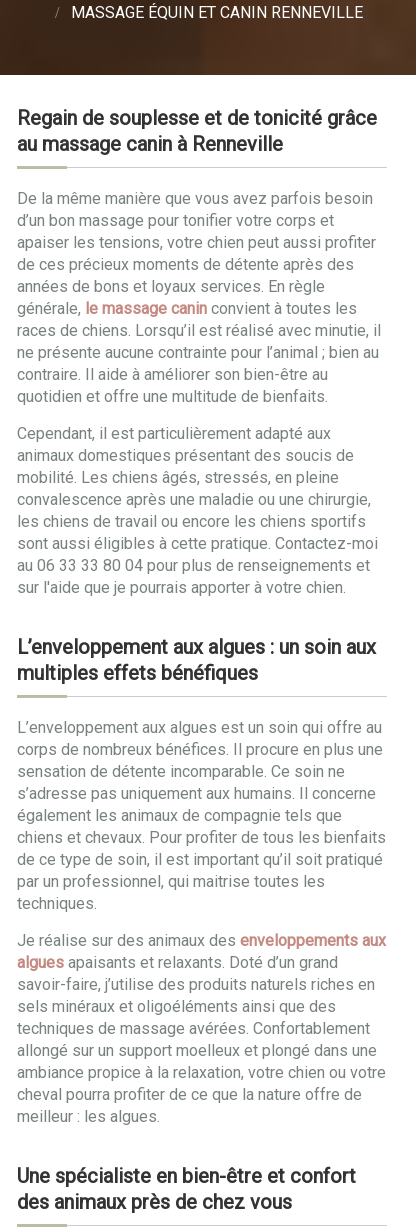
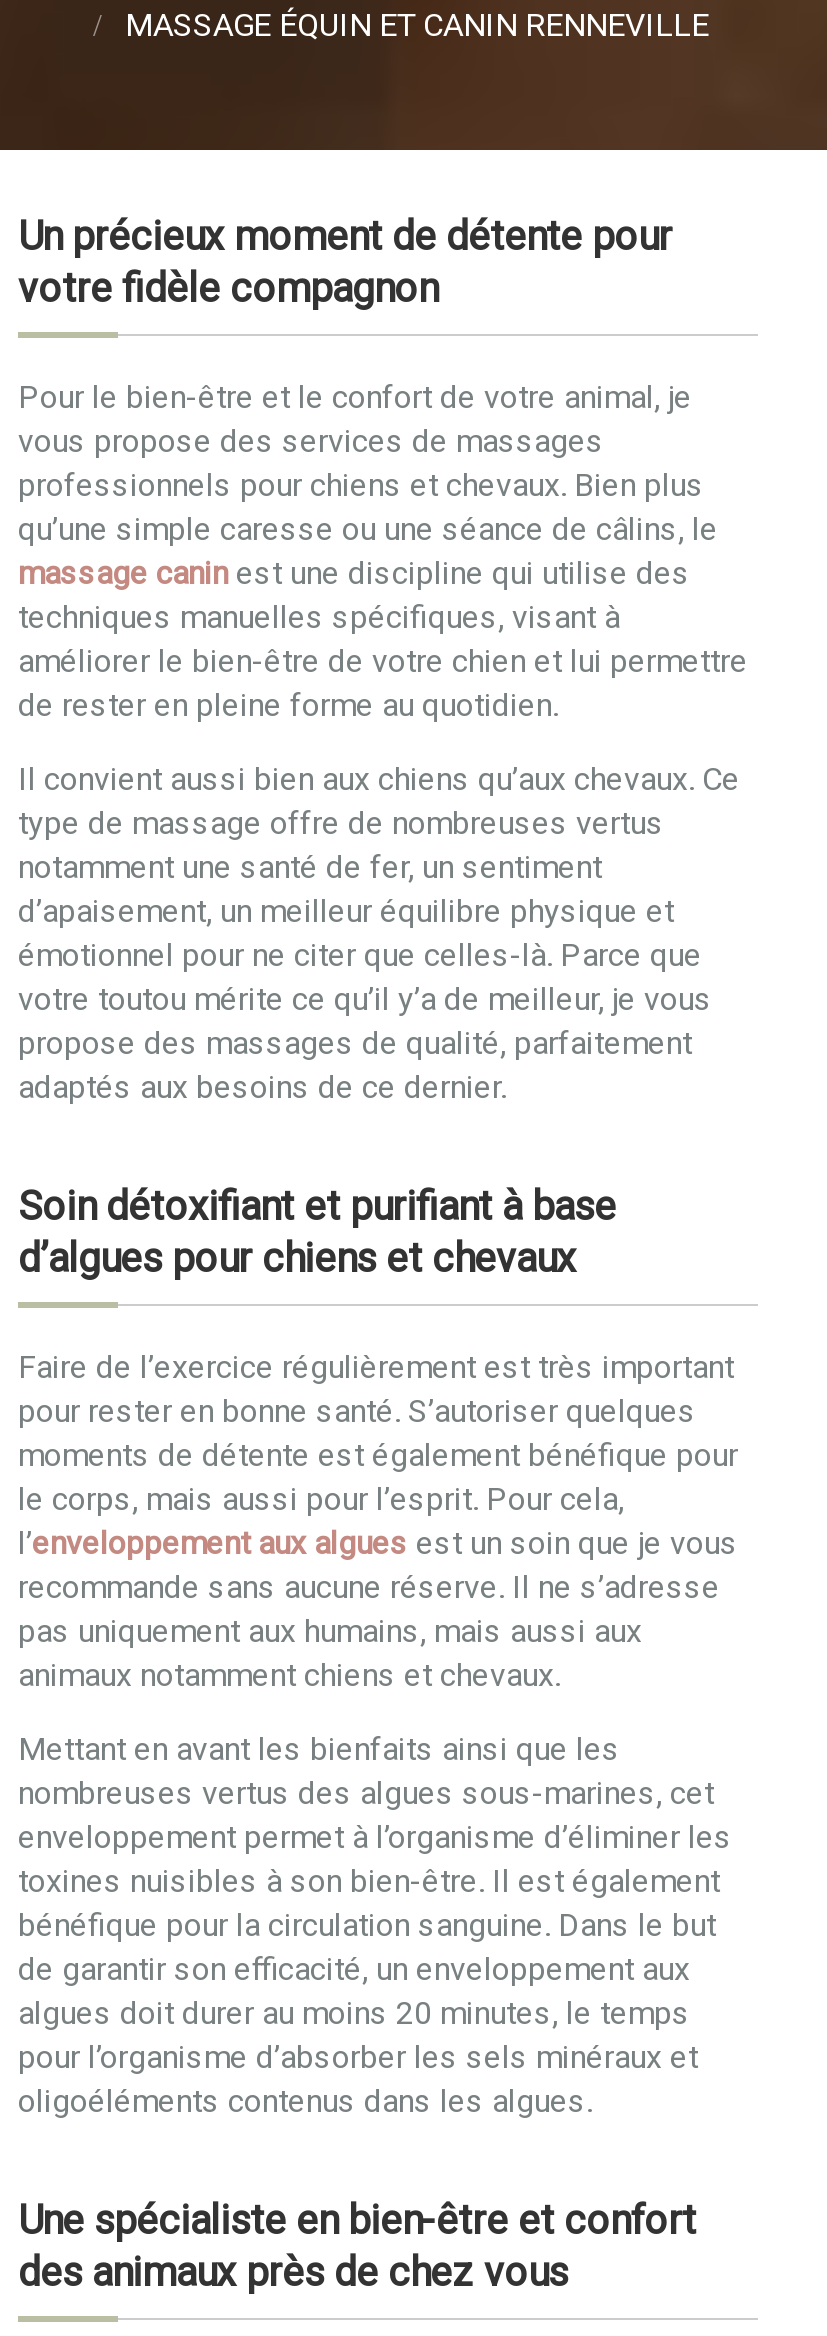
- Regain de souplesse et de tonicité grâce
- au massage canin à Renneville
+ Un précieux moment de détente pour
+ votre fidèle compagnon

- De la même manière que vous avez parfois besoin
- d’un bon massage pour tonifier votre corps et
- apaiser les tensions, votre chien peut aussi profiter
- de ces précieux moments de détente après des
- années de bons et loyaux services. En règle
- générale, le massage canin convient à toutes les
- races de chiens. Lorsqu’il est réalisé avec minutie, il
- ne présente aucune contrainte pour l’animal ; bien au
- contraire. Il aide à améliorer son bien-être au
- quotidien et offre une multitude de bienfaits.
+ Pour le bien-être et le confort de votre animal, je
+ vous propose des services de massages
+ professionnels pour chiens et chevaux. Bien plus
+ qu’une simple caresse ou une séance de câlins, le
+ massage canin est une discipline qui utilise des
+ techniques manuelles spécifiques, visant à
+ améliorer le bien-être de votre chien et lui permettre
+ de rester en pleine forme au quotidien.

- Cependant, il est particulièrement adapté aux
- animaux domestiques présentant des soucis de
- mobilité. Les chiens âgés, stressés, en pleine
- convalescence après une maladie ou une chirurgie,
- les chiens de travail ou encore les chiens sportifs
- sont aussi éligibles à cette pratique. Contactez-moi
- au 06 33 33 80 04 pour plus de renseignements et
- sur l'aide que je pourrais apporter à votre chien.
+ Il convient aussi bien aux chiens qu’aux chevaux. Ce
+ type de massage offre de nombreuses vertus
+ notamment une santé de fer, un sentiment
+ d’apaisement, un meilleur équilibre physique et
+ émotionnel pour ne citer que celles-là. Parce que
+ votre toutou mérite ce qu’il y’a de meilleur, je vous
+ propose des massages de qualité, parfaitement
+ adaptés aux besoins de ce dernier.

- L’enveloppement aux algues : un soin aux
- multiples effets bénéfiques
+ Soin détoxifiant et purifiant à base
+ d’algues pour chiens et chevaux

- L’enveloppement aux algues est un soin qui offre au
- corps de nombreux bénéfices. Il procure en plus une
- sensation de détente incomparable. Ce soin ne
- s’adresse pas uniquement aux humains. Il concerne
- également les animaux de compagnie tels que
- chiens et chevaux. Pour profiter de tous les bienfaits
- de ce type de soin, il est important qu’il soit pratiqué
- par un professionnel, qui maitrise toutes les
- techniques.
+ Faire de l’exercice régulièrement est très important
+ pour rester en bonne santé. S’autoriser quelques
+ moments de détente est également bénéfique pour
+ le corps, mais aussi pour l’esprit. Pour cela,
+ l’enveloppement aux algues est un soin que je vous
+ recommande sans aucune réserve. Il ne s’adresse
+ pas uniquement aux humains, mais aussi aux
+ animaux notamment chiens et chevaux.

- Je réalise sur des animaux des enveloppements aux
- algues apaisants et relaxants. Doté d’un grand
- savoir-faire, j’utilise des produits naturels riches en
- sels minéraux et oligoéléments ainsi que des
- techniques de massage avérées. Confortablement
- allongé sur un support moelleux et plongé dans une
- ambiance propice à la relaxation, votre chien ou votre
- cheval pourra profiter de ce que la nature offre de
- meilleur : les algues.
+ Mettant en avant les bienfaits ainsi que les
+ nombreuses vertus des algues sous-marines, cet
+ enveloppement permet à l’organisme d’éliminer les
+ toxines nuisibles à son bien-être. Il est également
+ bénéfique pour la circulation sanguine. Dans le but
+ de garantir son efficacité, un enveloppement aux
+ algues doit durer au moins 20 minutes, le temps
+ pour l’organisme d’absorber les sels minéraux et
+ oligoéléments contenus dans les algues.
